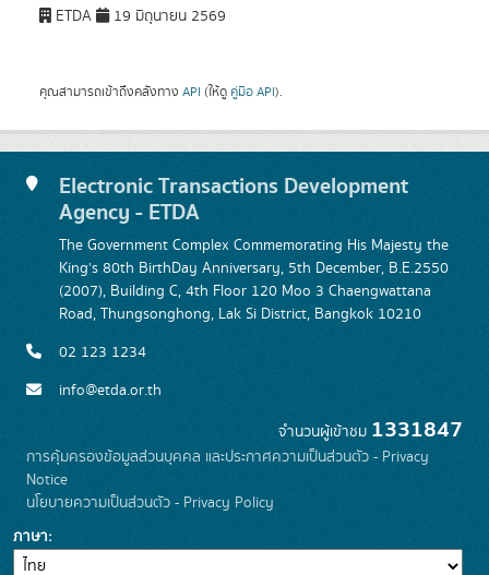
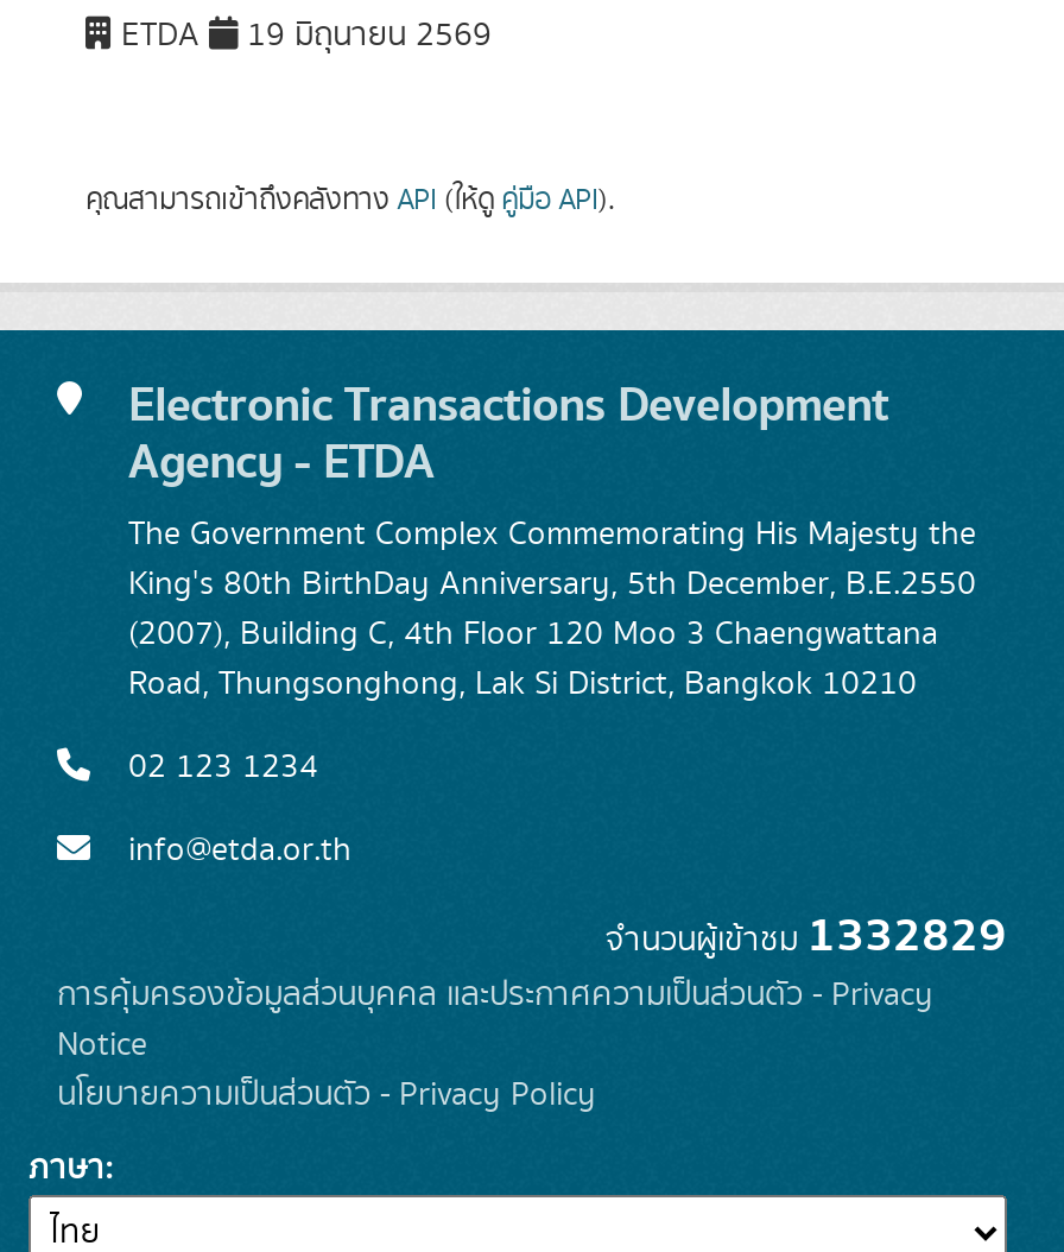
- จำนวนผู้เข้าชม1331847
+ จำนวนผู้เข้าชม1332829
